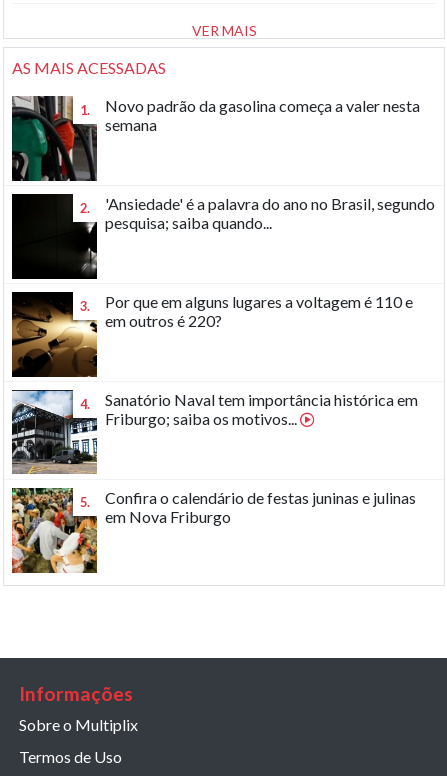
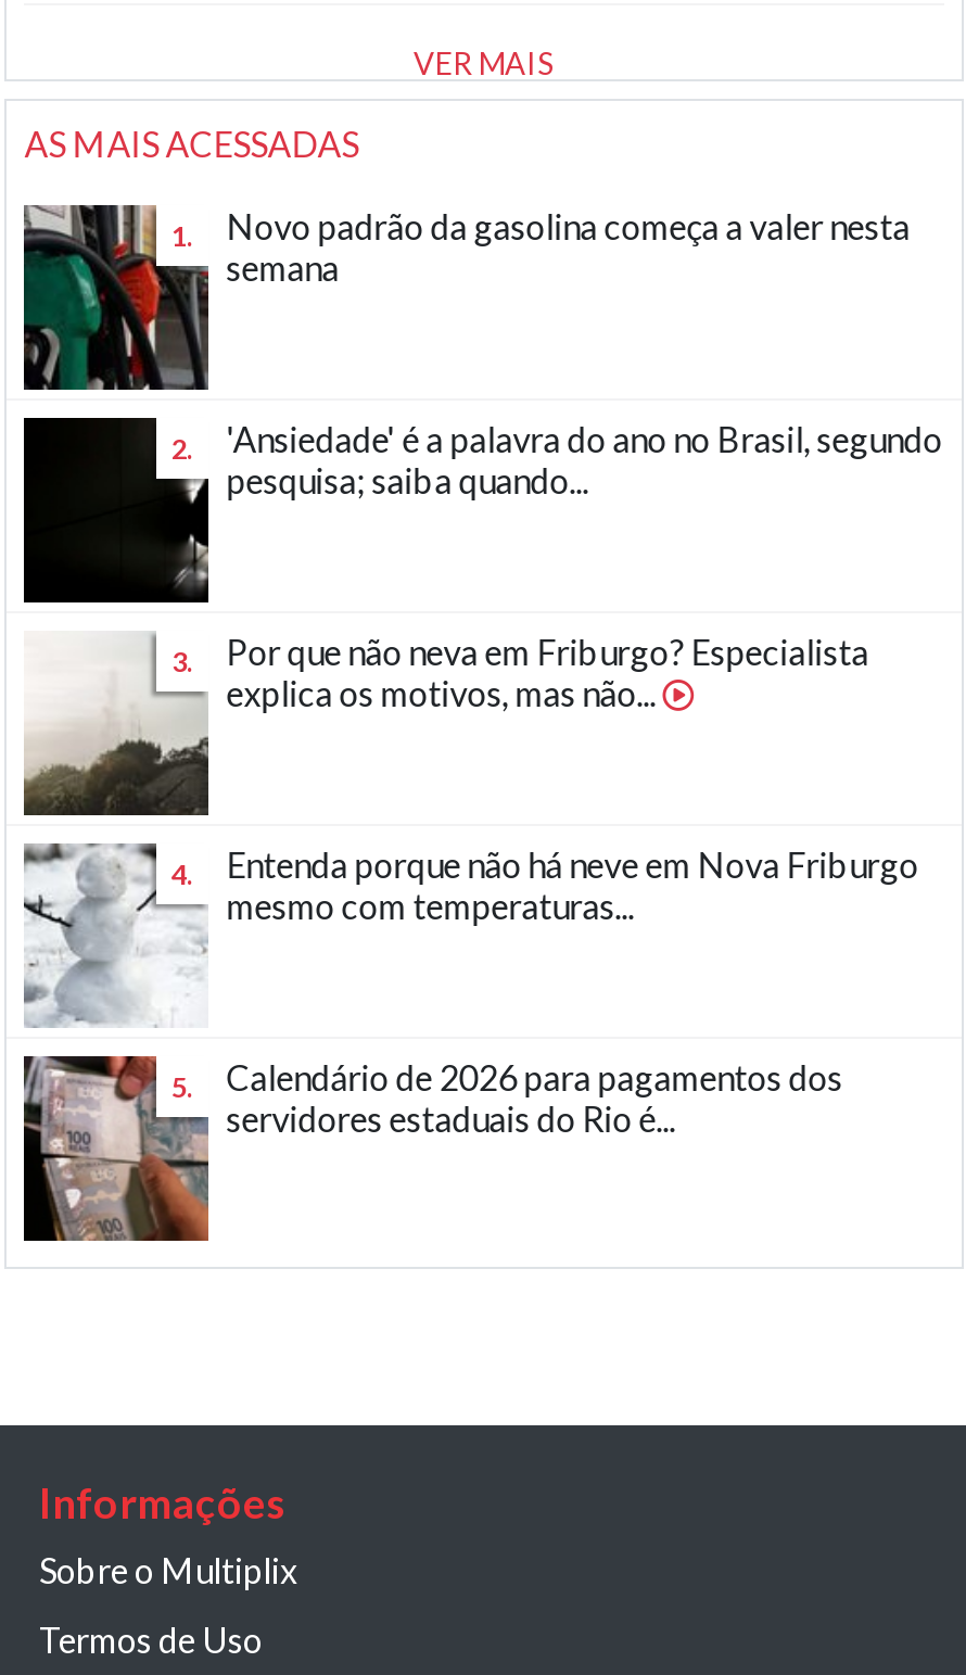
- [image]
- Por que em alguns lugares a voltagem é 110 e
- em outros é 220?
+ [image]
+ Por que não neva em Friburgo? Especialista
+ explica os motivos, mas não...

- [image]
- Sanatório Naval tem importância histórica em
- Friburgo; saiba os motivos...
+ [image]
+ Entenda porque não há neve em Nova Friburgo
+ mesmo com temperaturas...

- [image]
- Confira o calendário de festas juninas e julinas
- em Nova Friburgo
+ [image]
+ Calendário de 2026 para pagamentos dos
+ servidores estaduais do Rio é...
